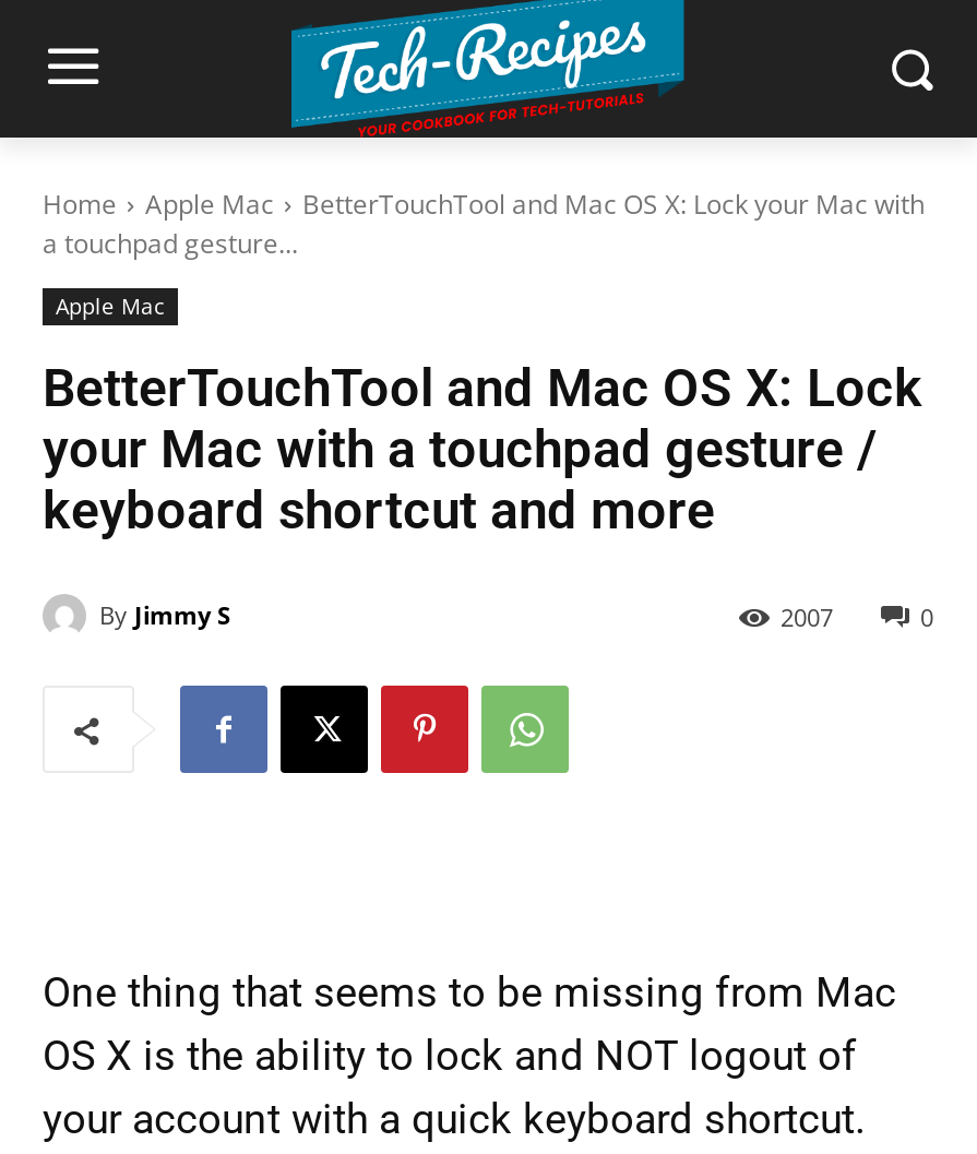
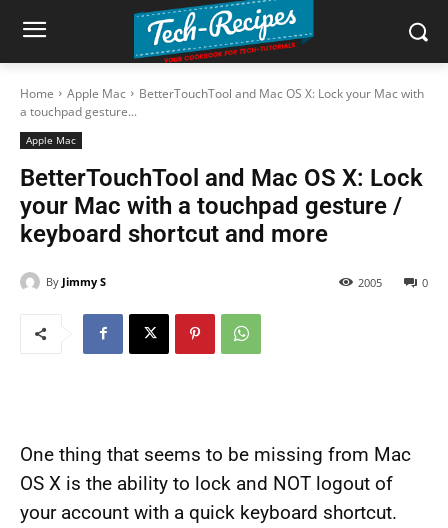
- 2007
+ 2005
